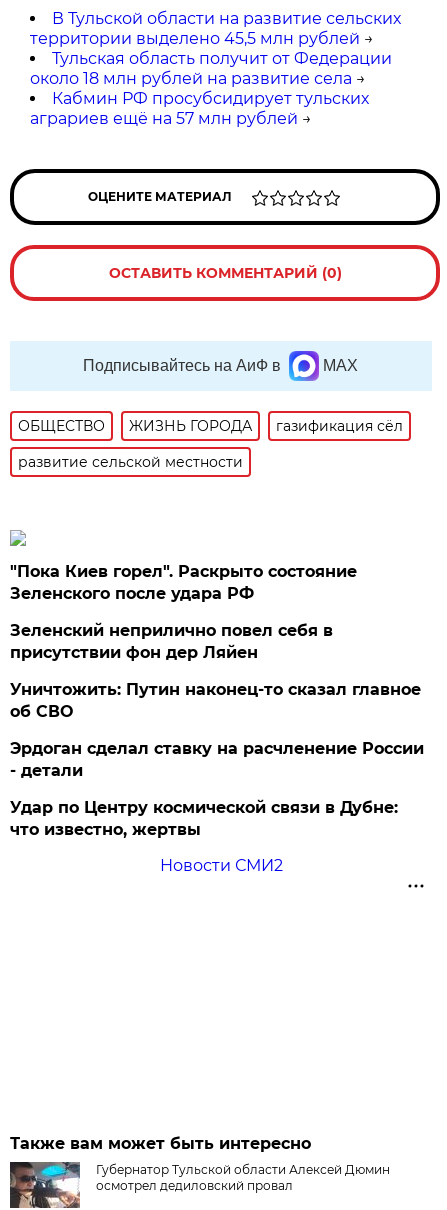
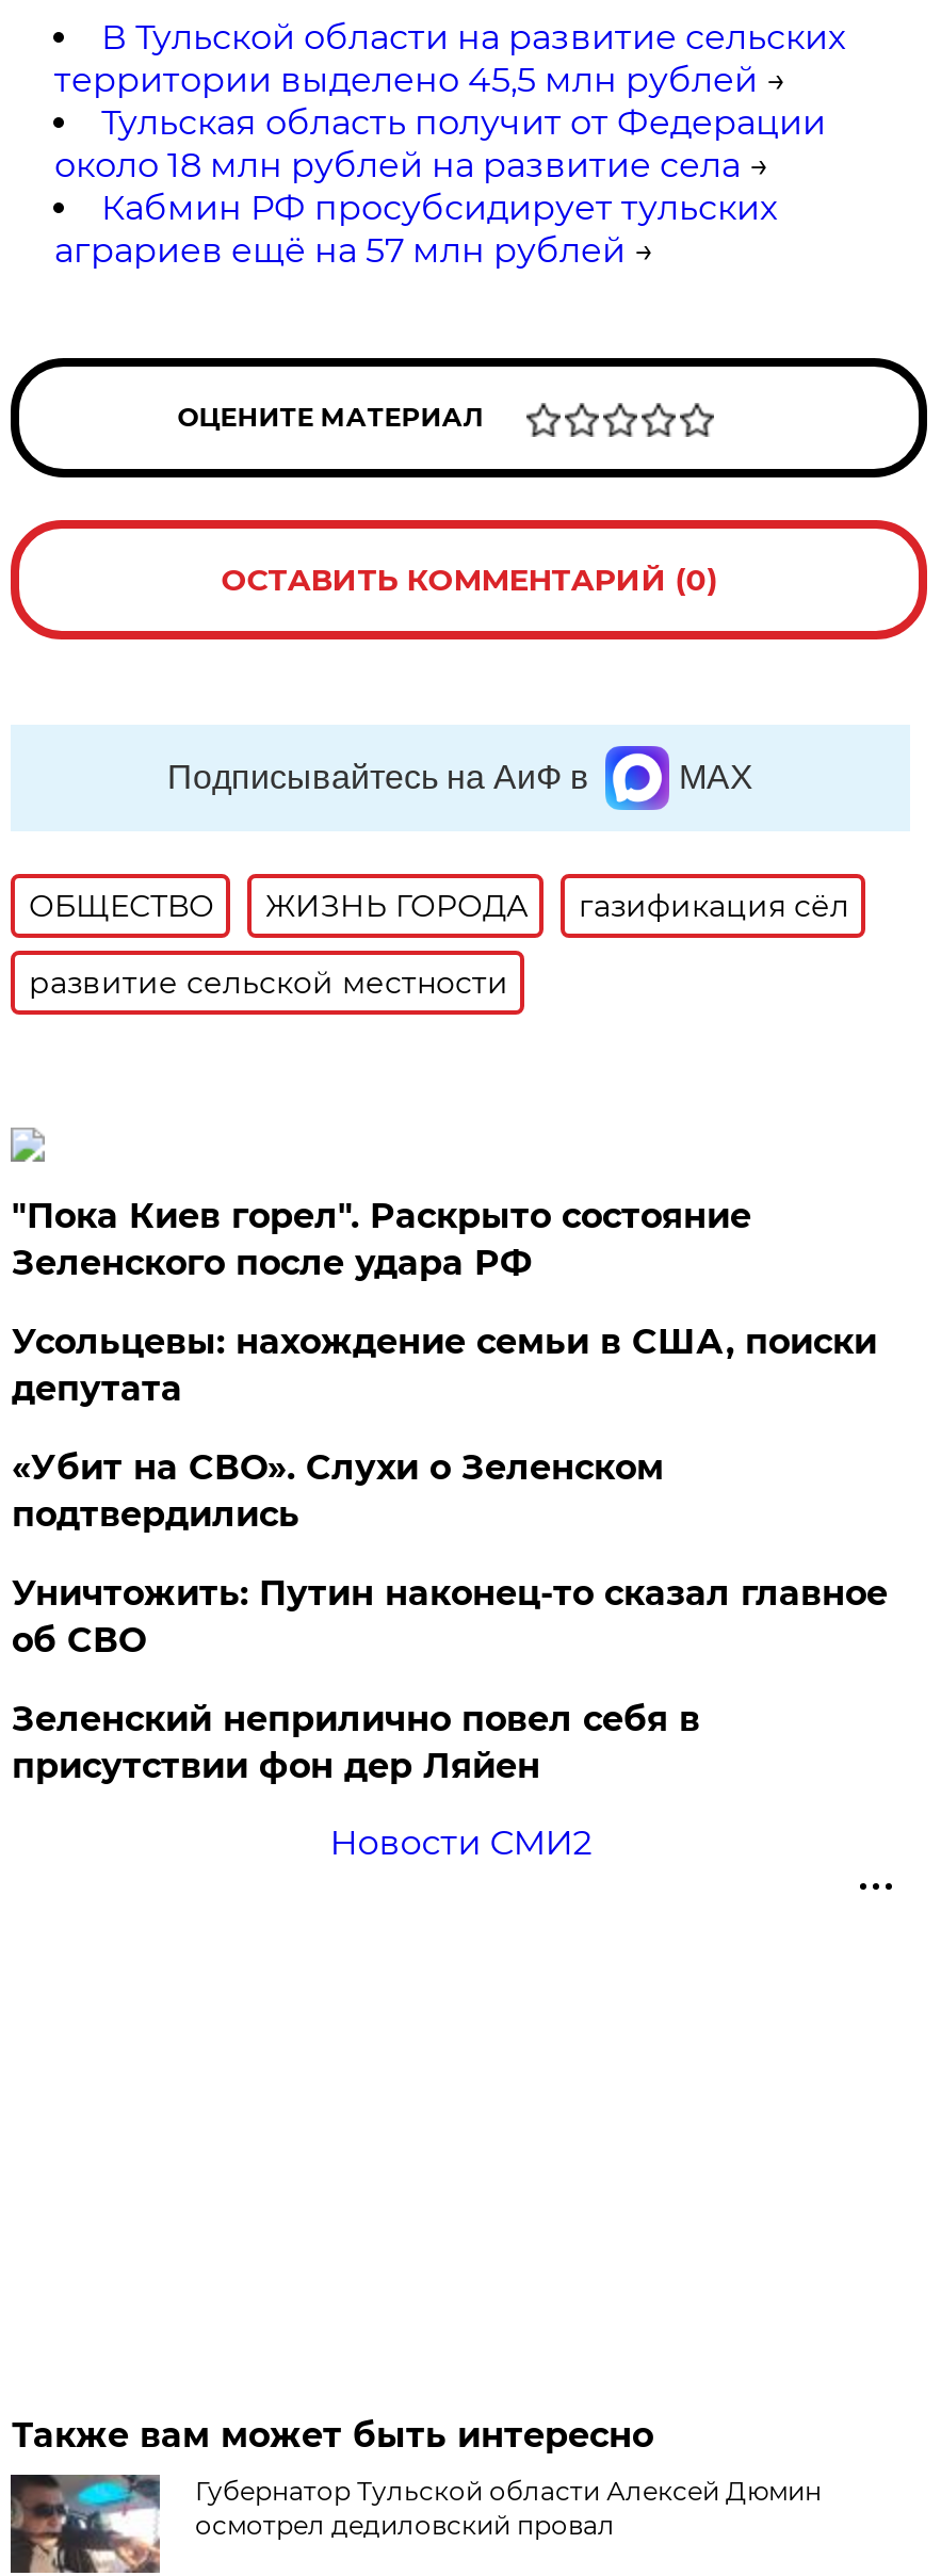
+ Усольцевы: нахождение семьи в США, поиски
+ депутата
+ «Убит на СВО». Слухи о Зеленском
+ подтвердились

moved down: Зеленский неприлично повел cебя в | присутствии фон дер Ляйен

moved up: Уничтожить: Путин наконец-то сказал главное | об СВО

- Эрдоган сделал ставку на расчленение России
- - детали
- Удар по Центру космической связи в Дубне:
- что известно, жертвы
